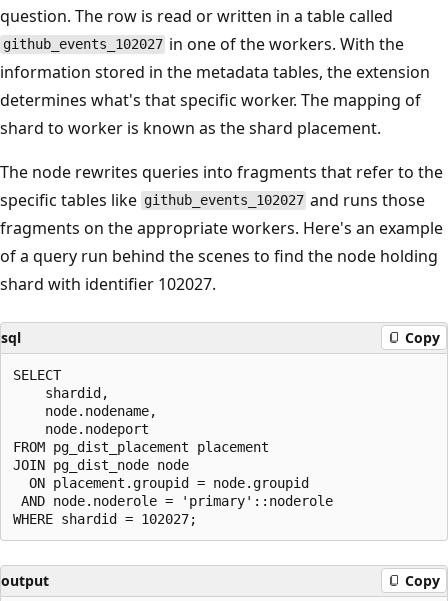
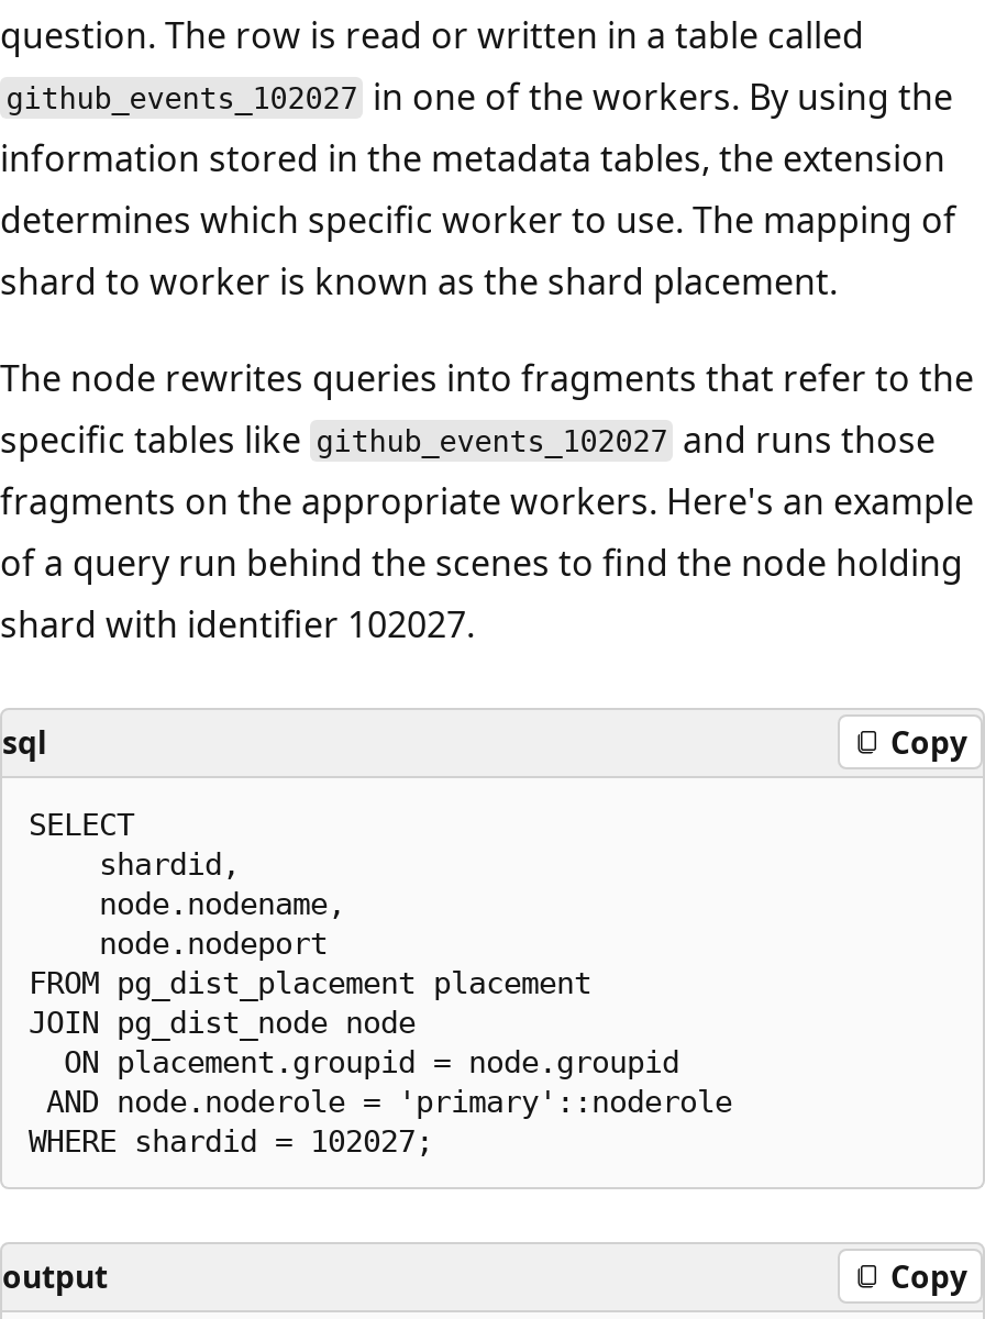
- github_events_102027 in one of the workers. With the
+ github_events_102027 in one of the workers. By using the

- determines what's that specific worker. The mapping of
+ determines which specific worker to use. The mapping of
